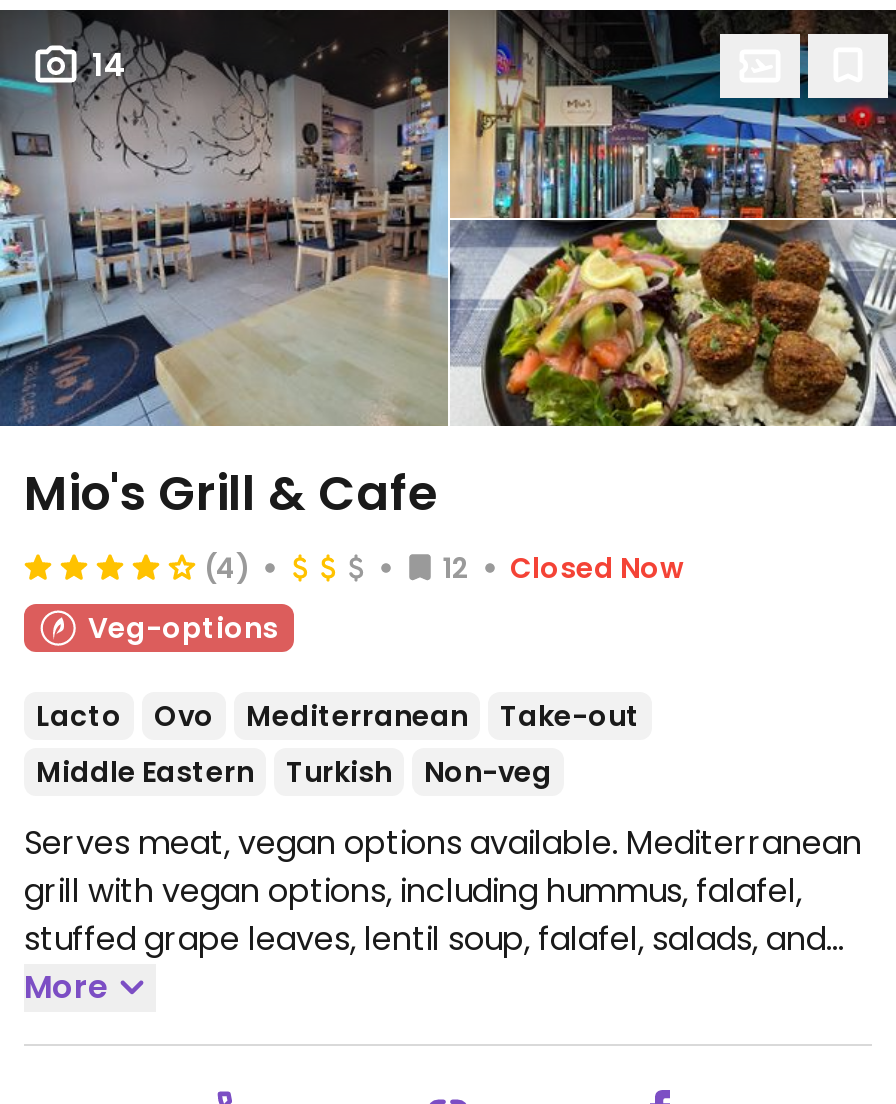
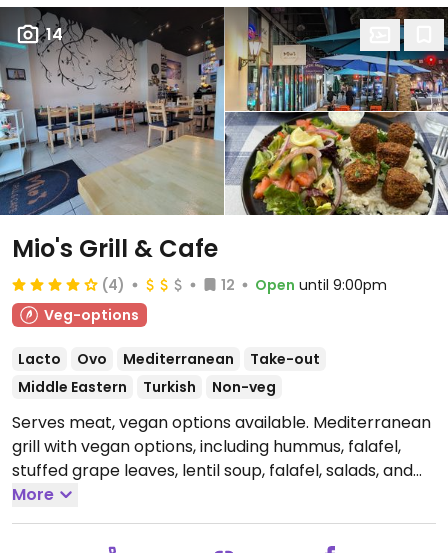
- Closed Now
+ Open until 9:00pm
